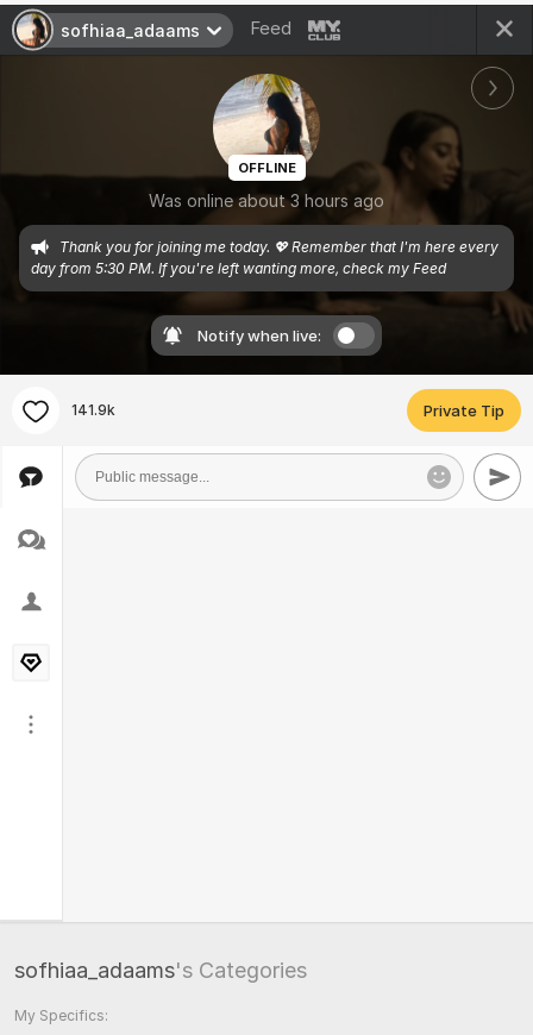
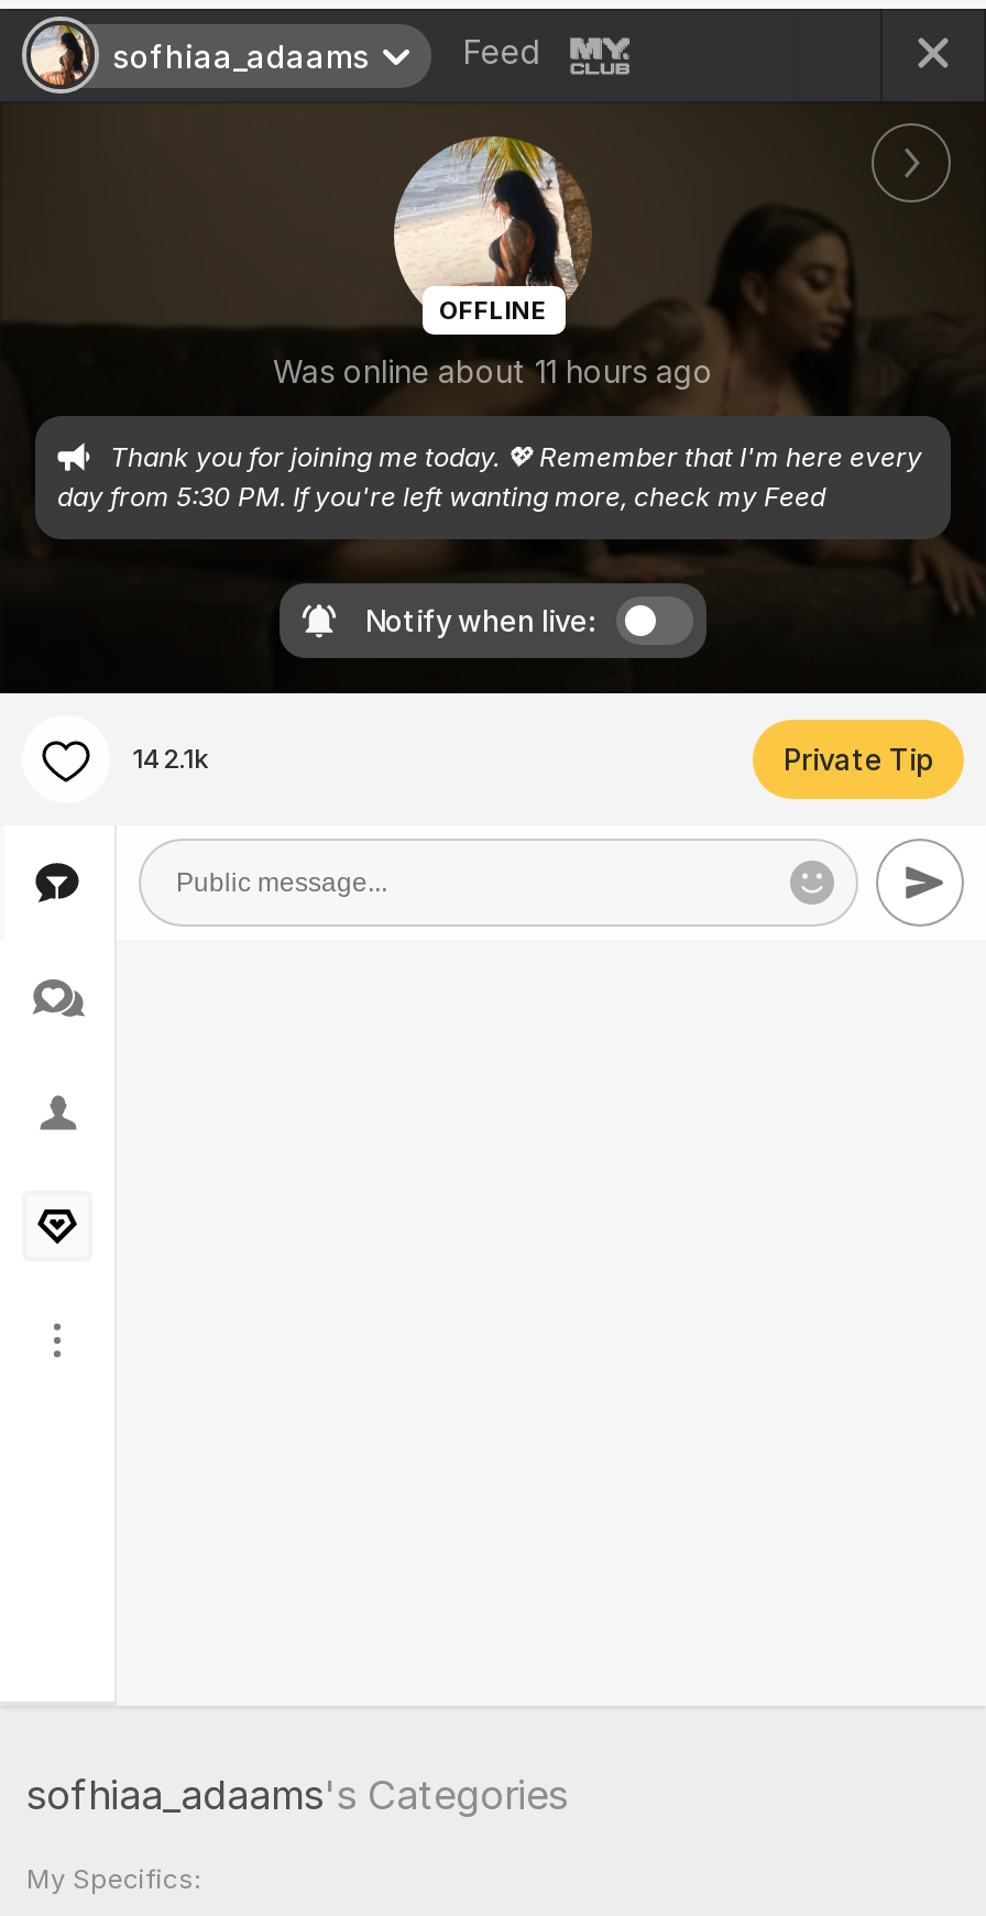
- Was online about 3 hours ago
+ Was online about 11 hours ago

- 141.9k
+ 142.1k
